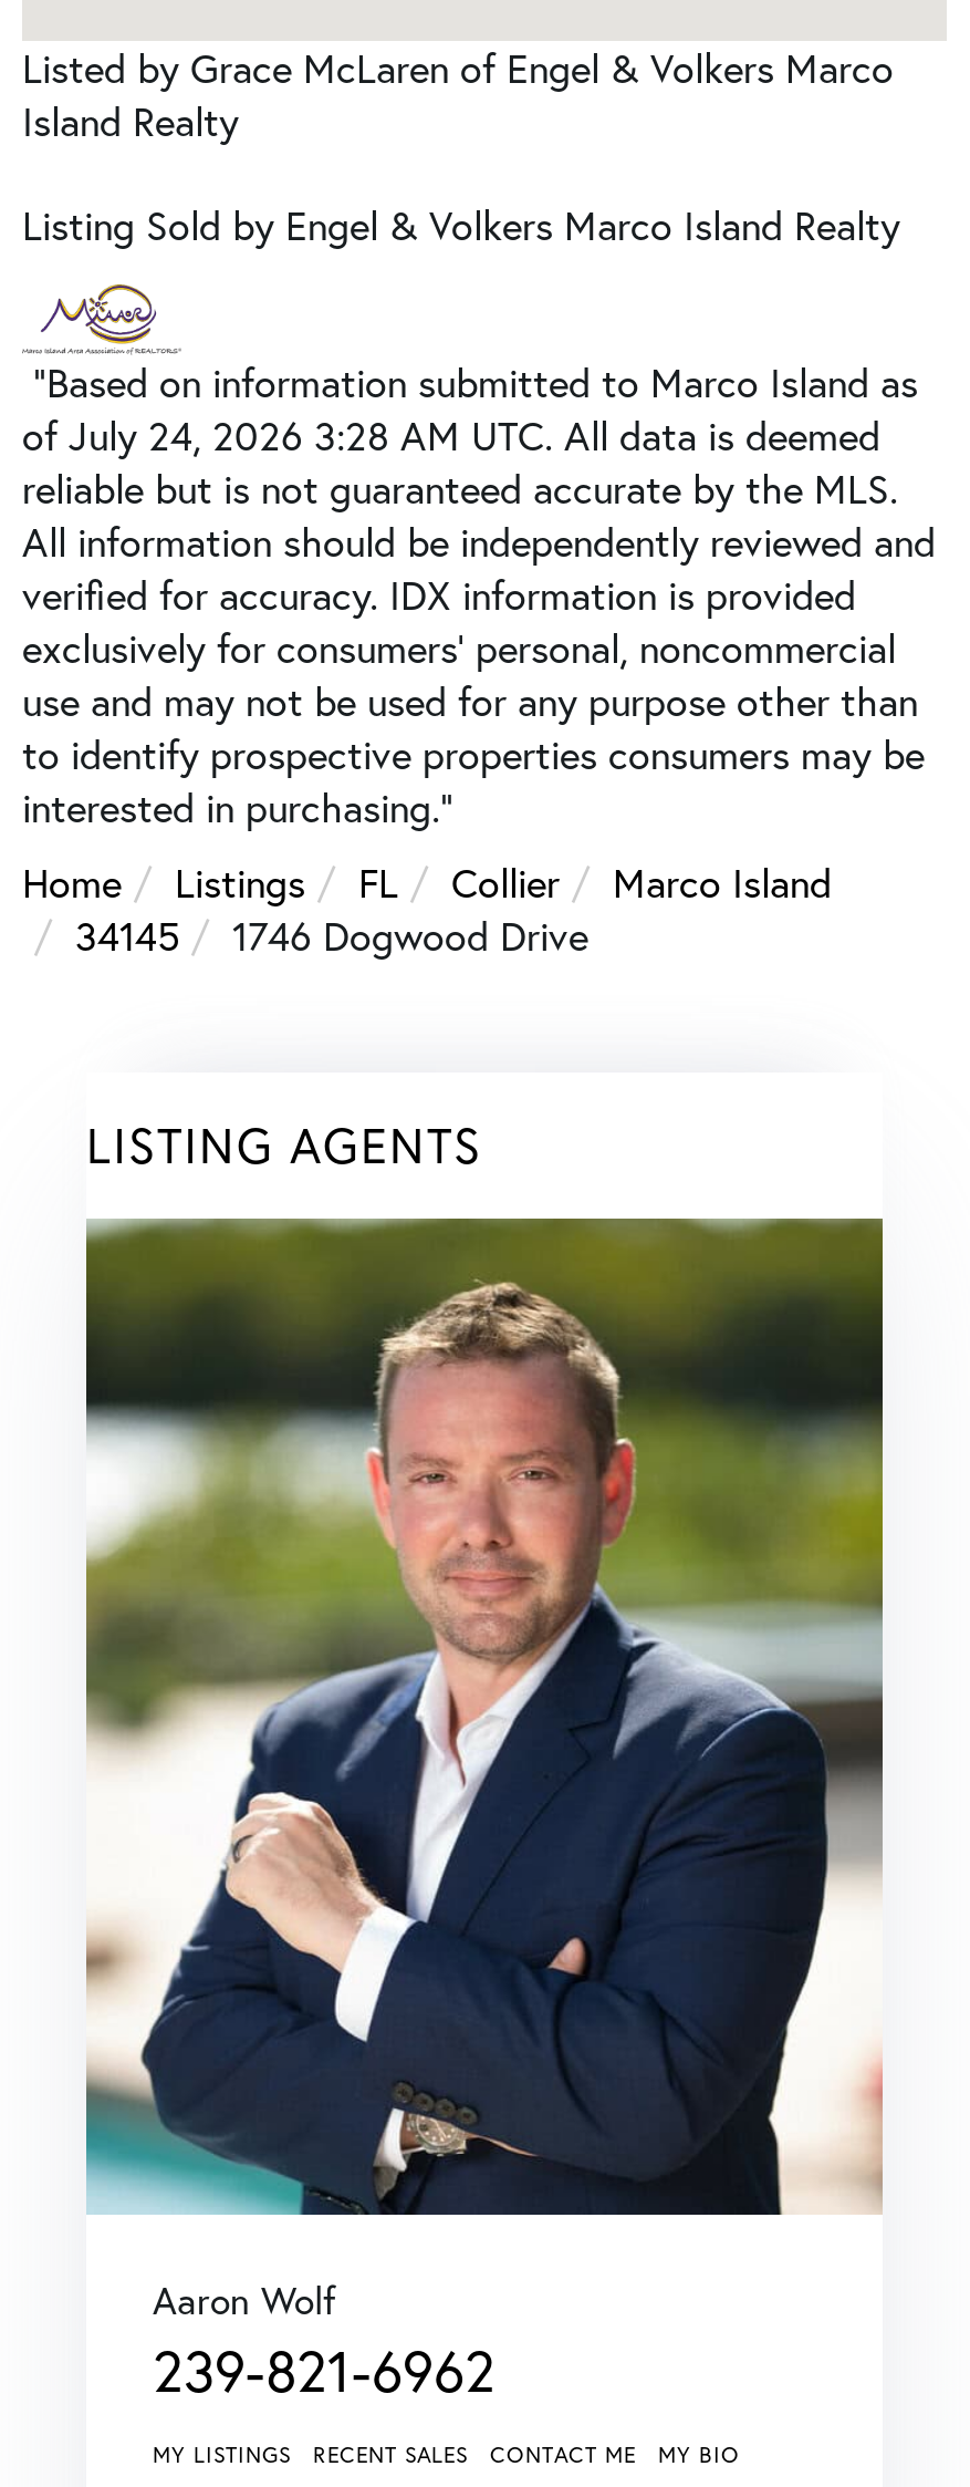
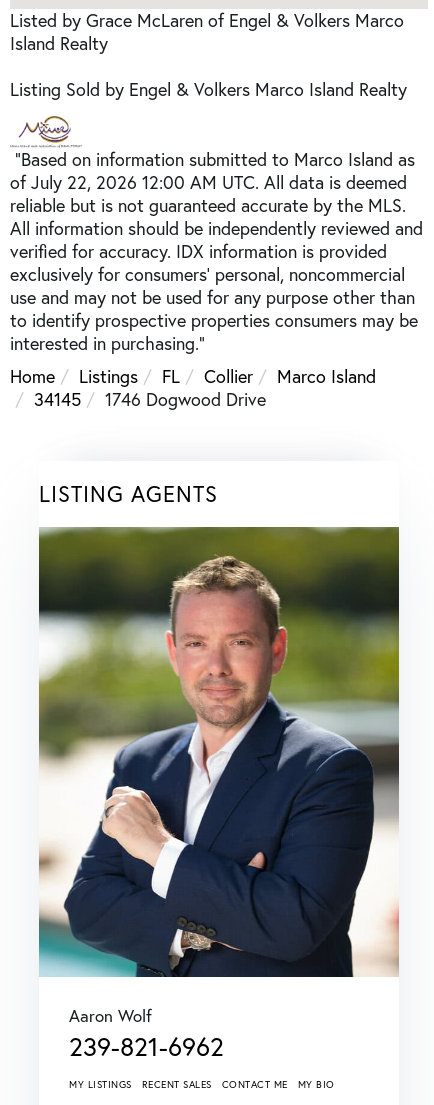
- of July 24, 2026 3:28 AM UTC. All data is deemed
+ of July 22, 2026 12:00 AM UTC. All data is deemed
